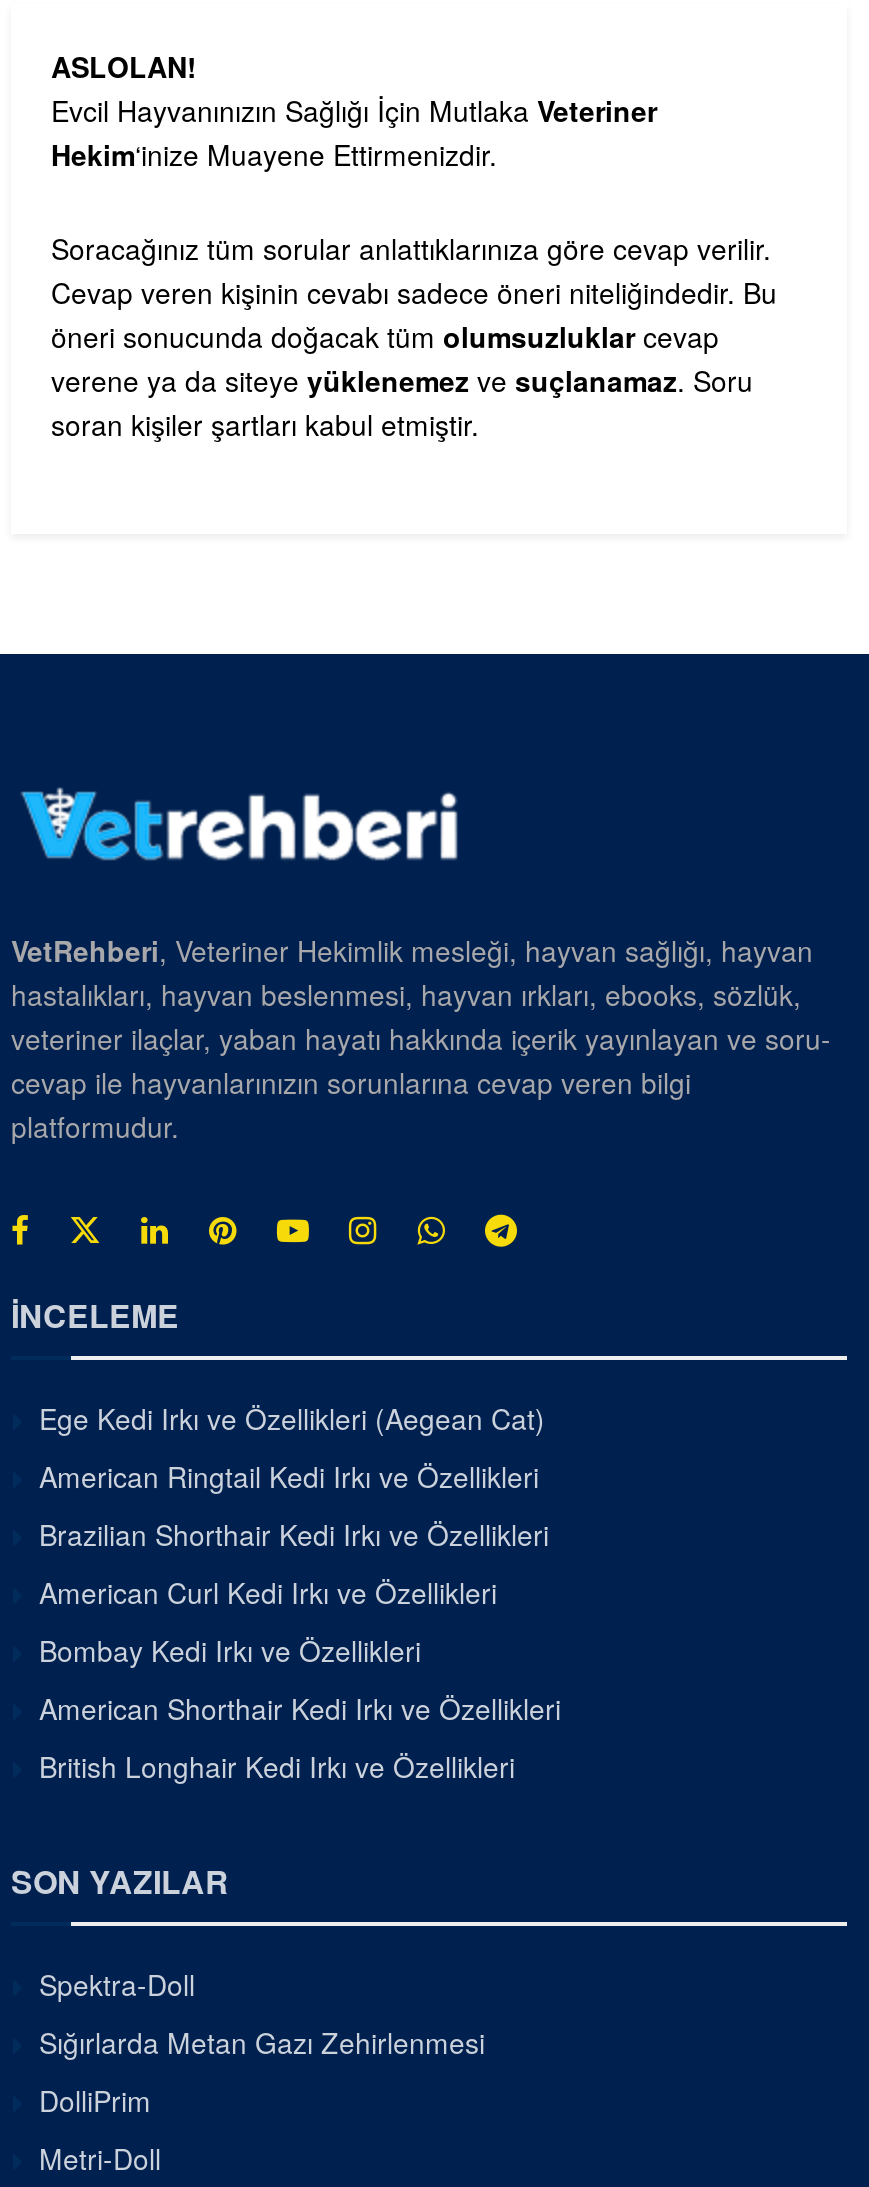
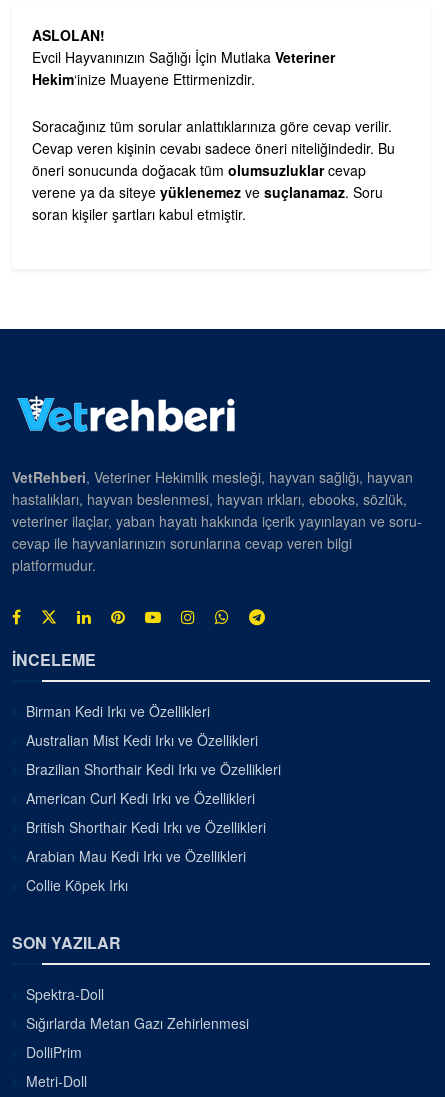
- Ege Kedi Irkı ve Özellikleri (Aegean Cat)
- American Ringtail Kedi Irkı ve Özellikleri
+ Birman Kedi Irkı ve Özellikleri
+ Australian Mist Kedi Irkı ve Özellikleri

- Bombay Kedi Irkı ve Özellikleri
- American Shorthair Kedi Irkı ve Özellikleri
- British Longhair Kedi Irkı ve Özellikleri
+ British Shorthair Kedi Irkı ve Özellikleri
+ Arabian Mau Kedi Irkı ve Özellikleri
+ Collie Köpek Irkı
